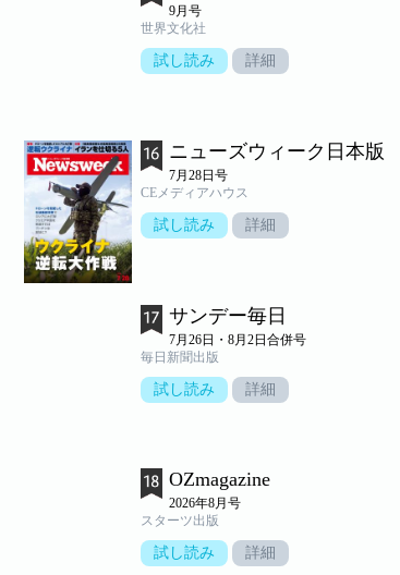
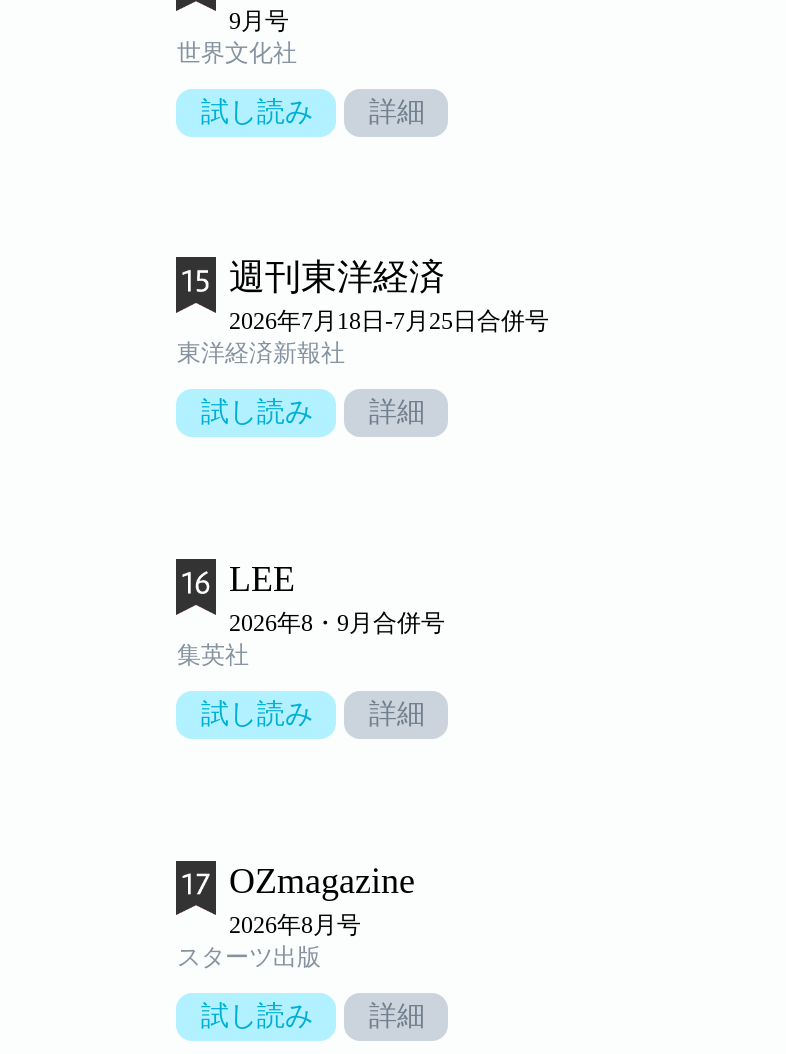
- [image]

- ニューズウィーク日本版
- 7月28日号
- CEメディアハウス
+ 週刊東洋経済
+ 2026年7月18日-7月25日合併号
+ 東洋経済新報社

- サンデー毎日
- 7月26日・8月2日合併号
- 毎日新聞出版
+ LEE
+ 2026年8・9月合併号
+ 集英社
